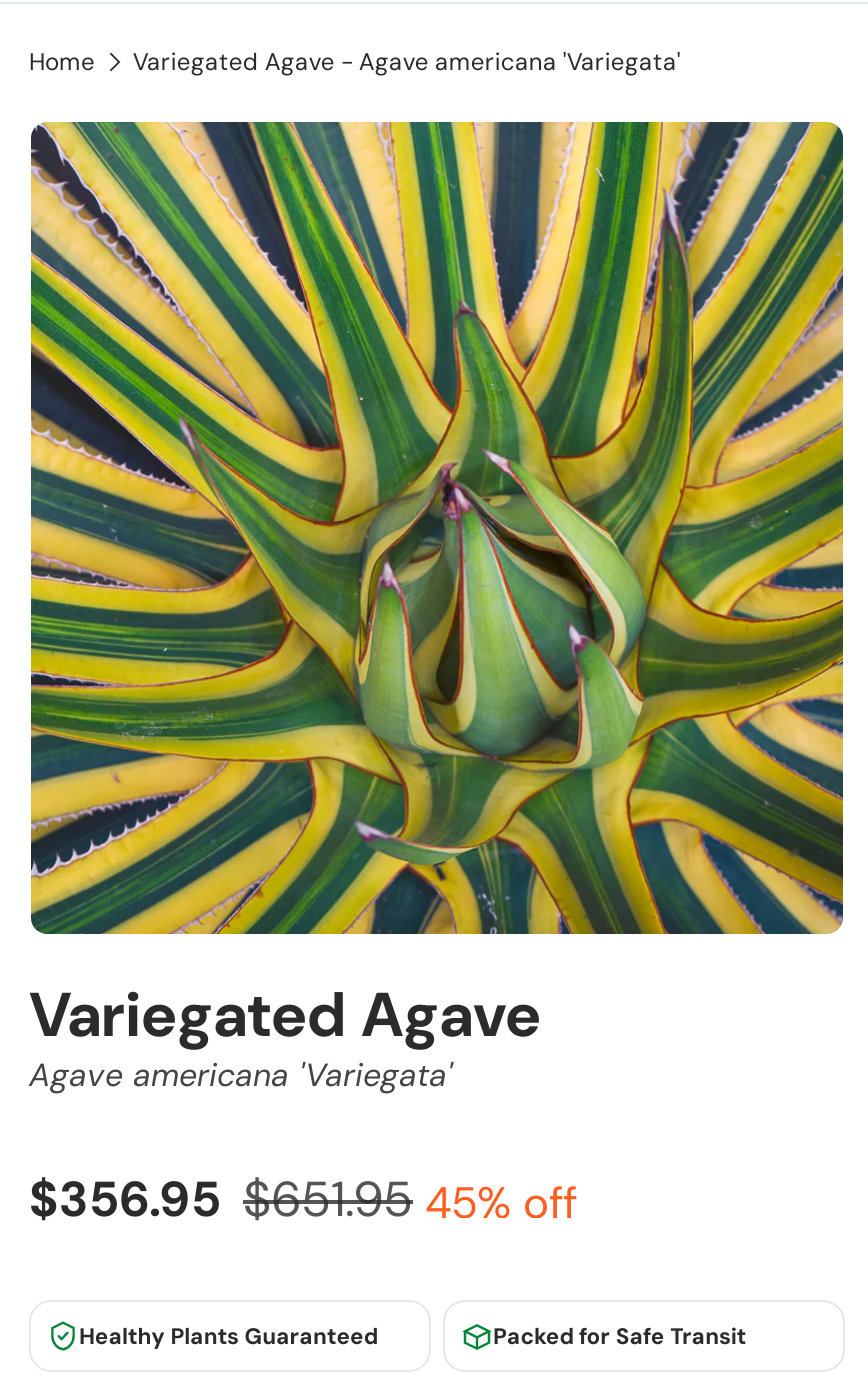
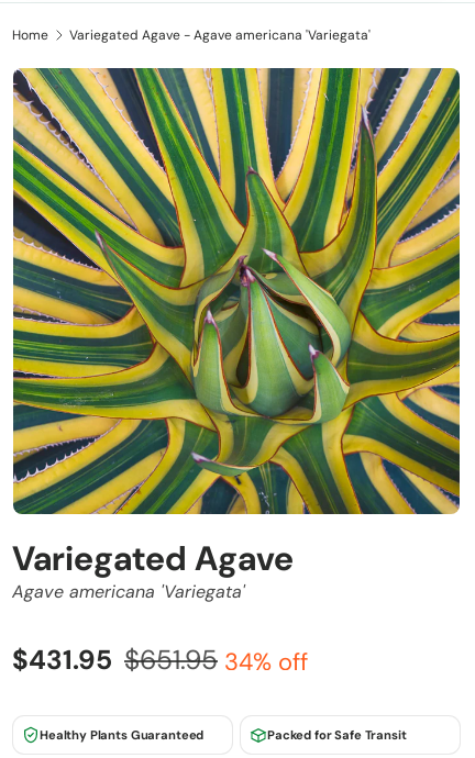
- $356.95 $651.95 45% off
+ $431.95 $651.95 34% off
